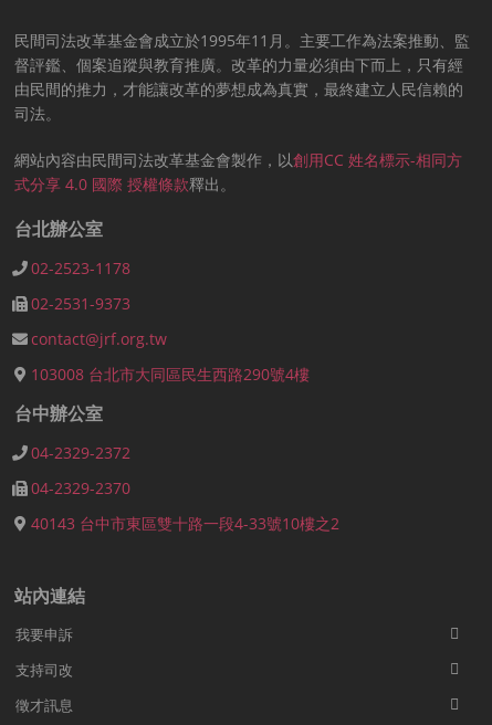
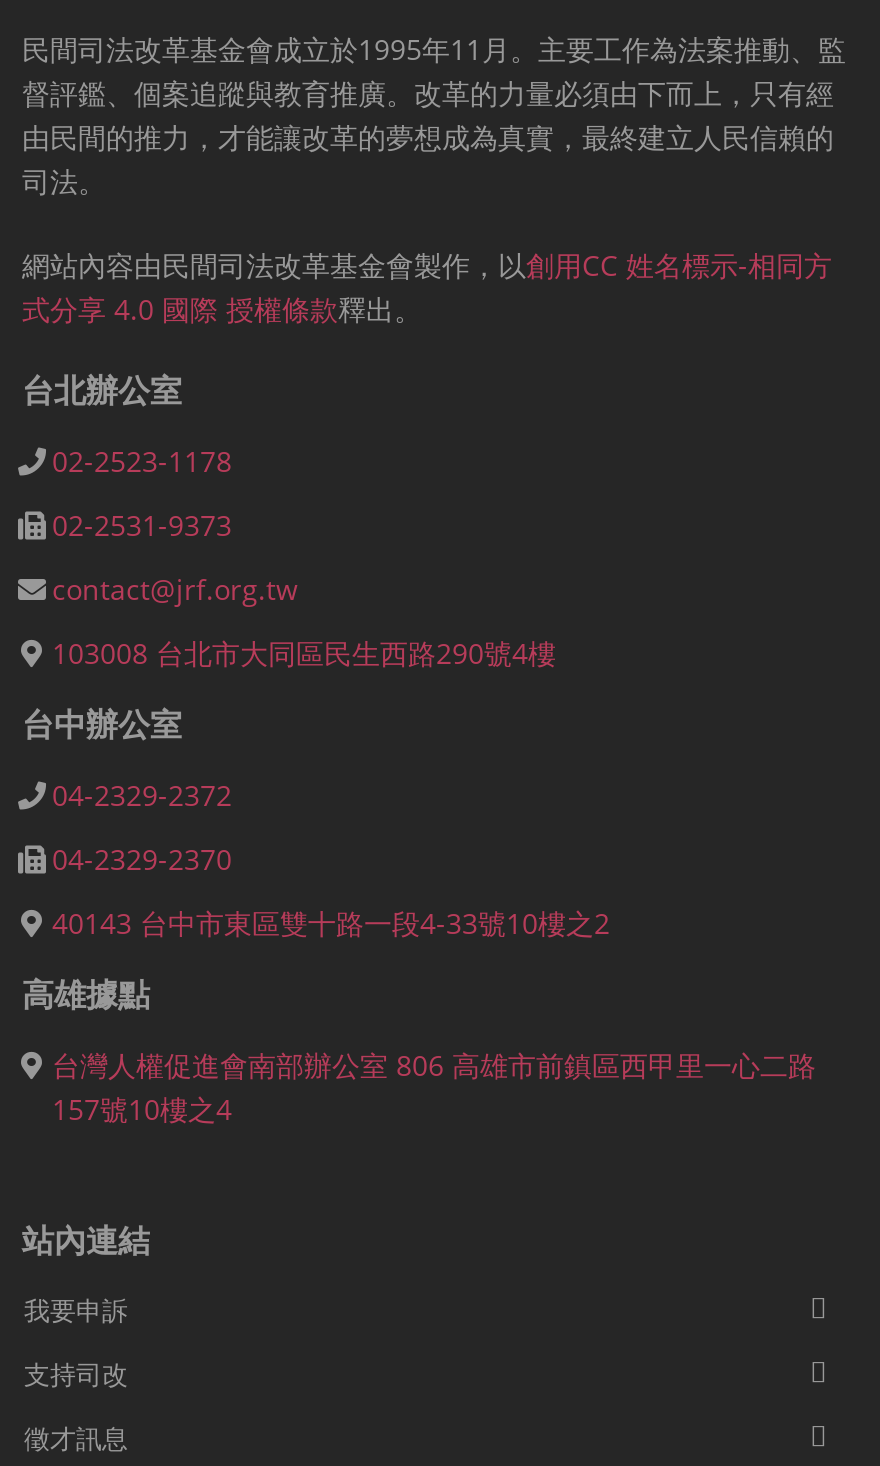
+ 高雄據點
+ 台灣人權促進會南部辦公室 806 高雄市前鎮區西甲里一心二路
+ 157號10樓之4
